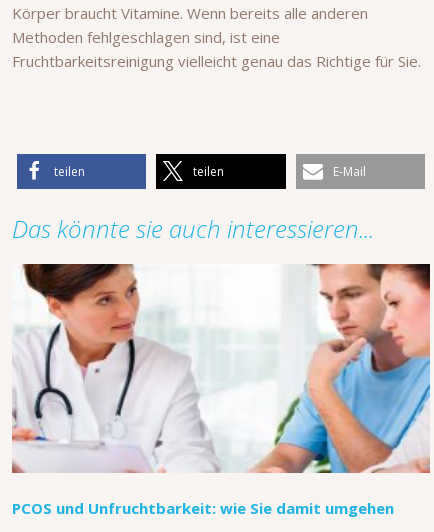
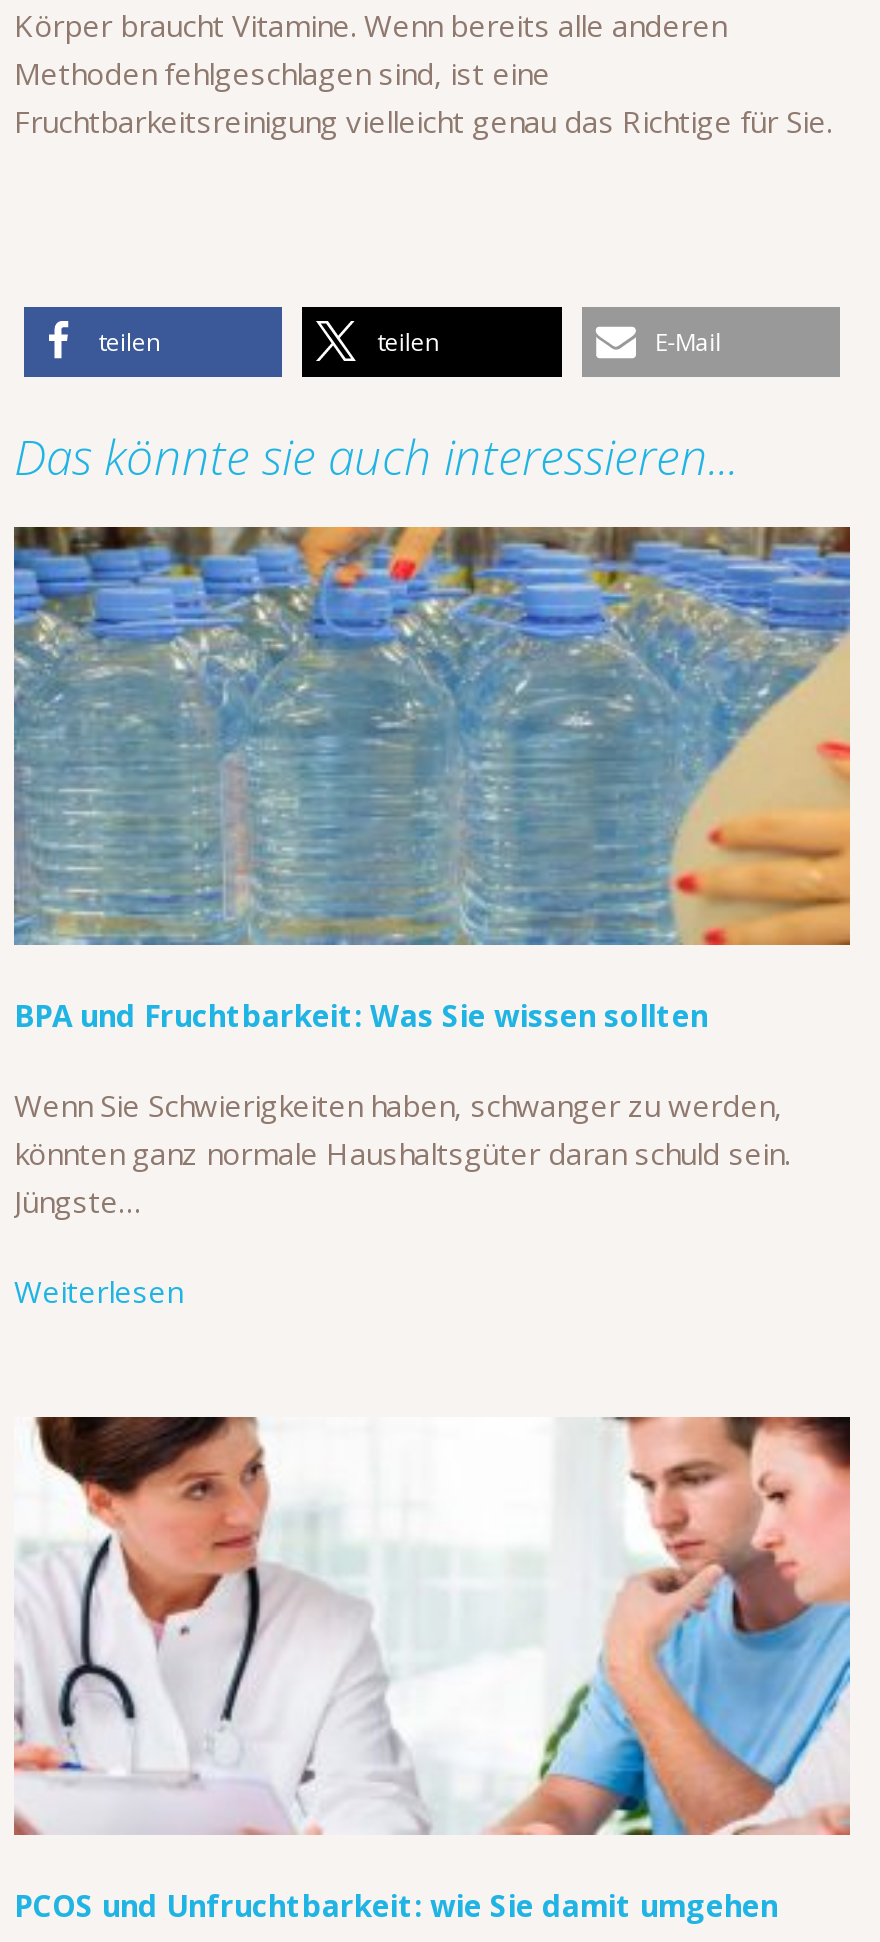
+ [image]
+ BPA und Fruchtbarkeit: Was Sie wissen sollten
+ Wenn Sie Schwierigkeiten haben, schwanger zu werden,
+ könnten ganz normale Haushaltsgüter daran schuld sein.
+ Jüngste…
+ Weiterlesen
